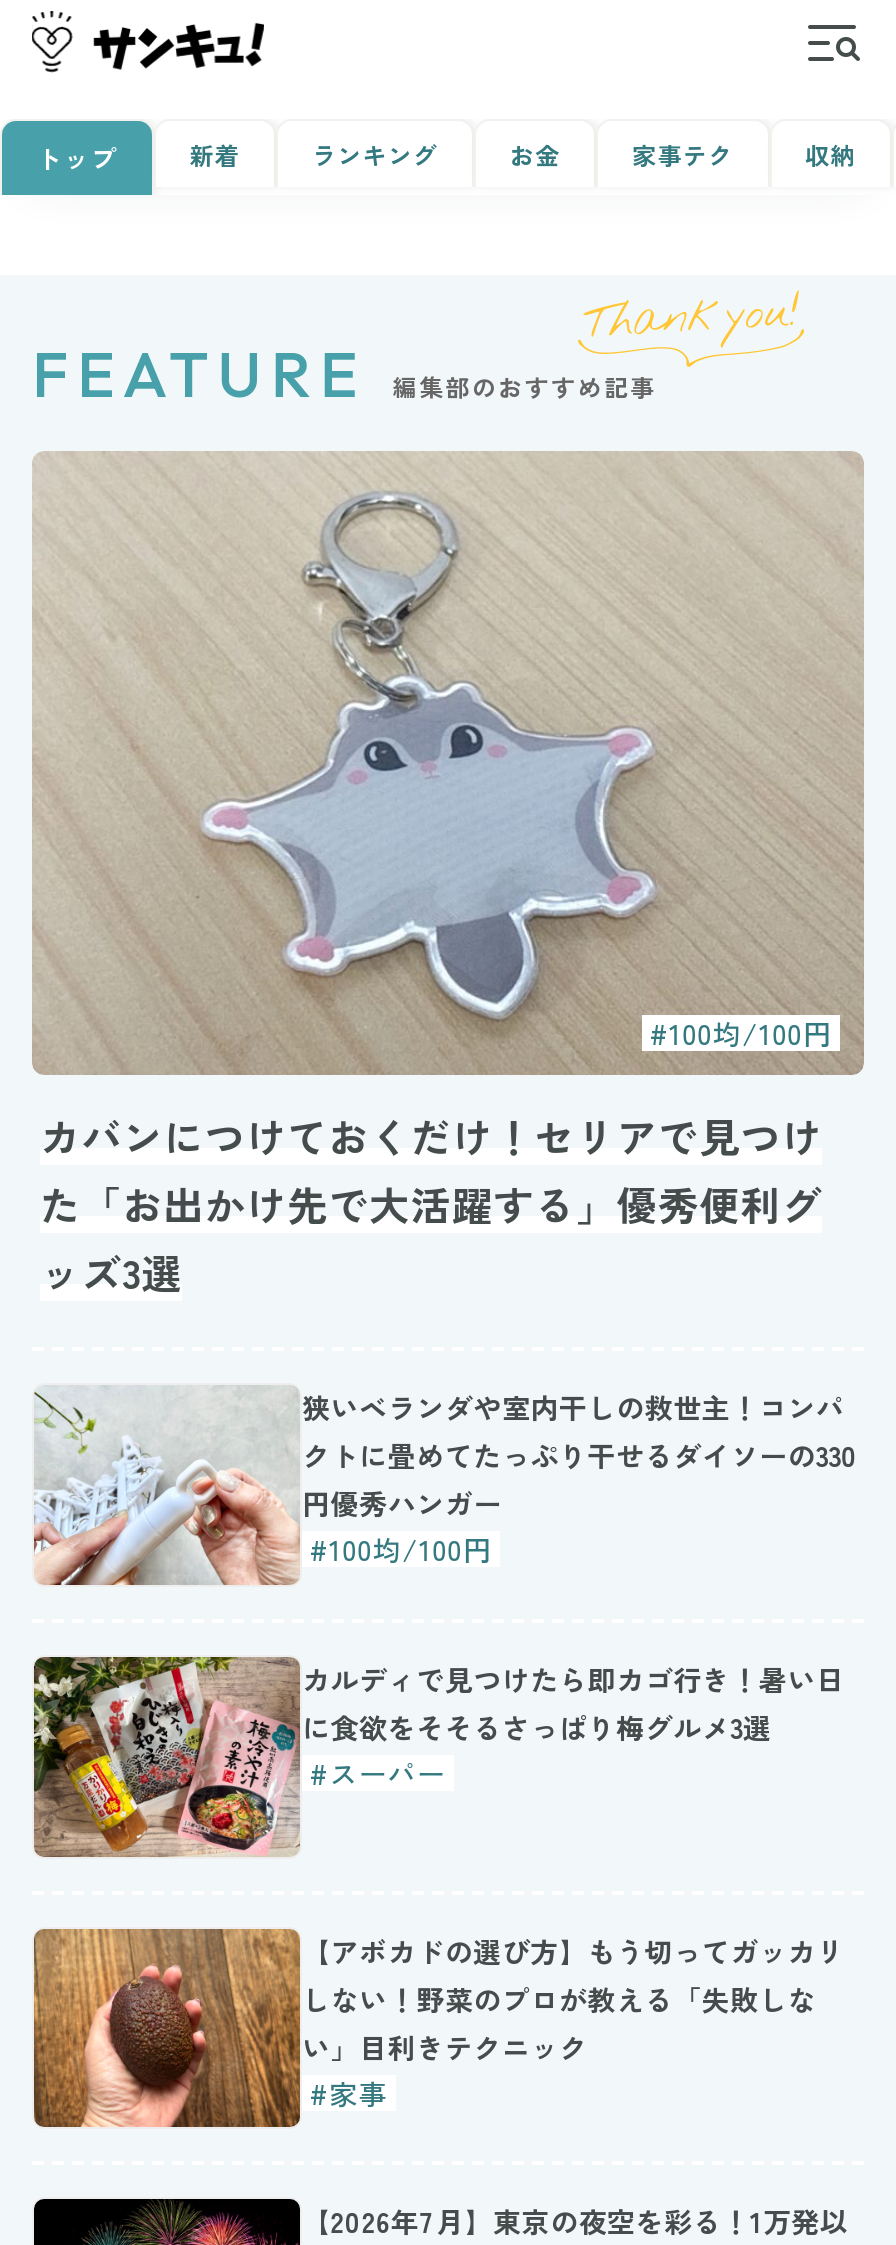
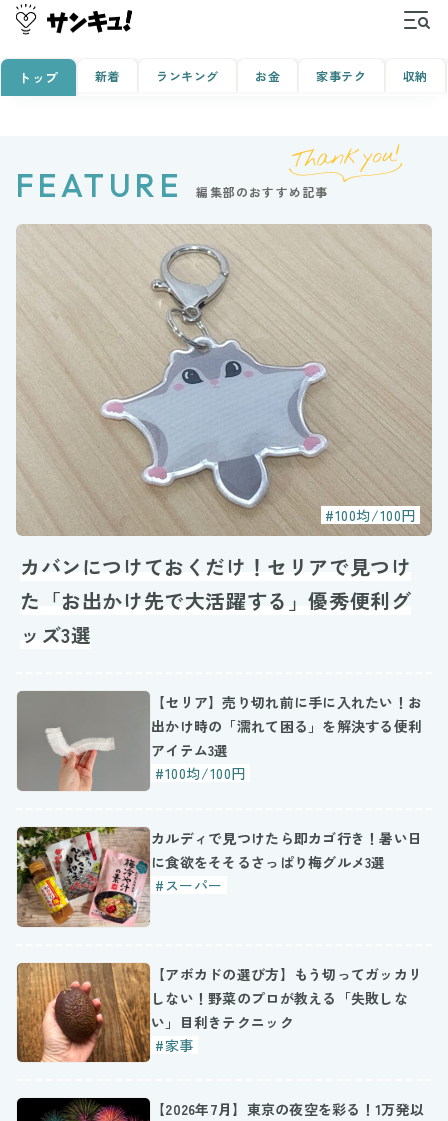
- [image]
- 狭いベランダや室内干しの救世主！コンパ
- クトに畳めてたっぷり干せるダイソーの330
- 円優秀ハンガー
+ [image]
+ 【セリア】売り切れ前に手に入れたい！お
+ 出かけ時の「濡れて困る」を解決する便利
+ アイテム3選
